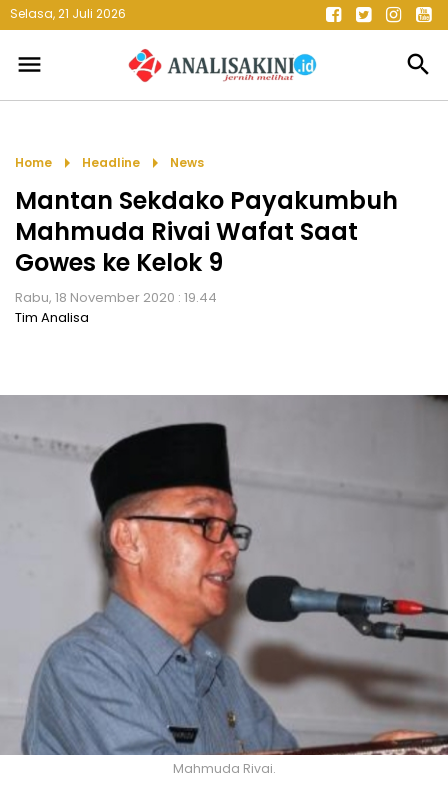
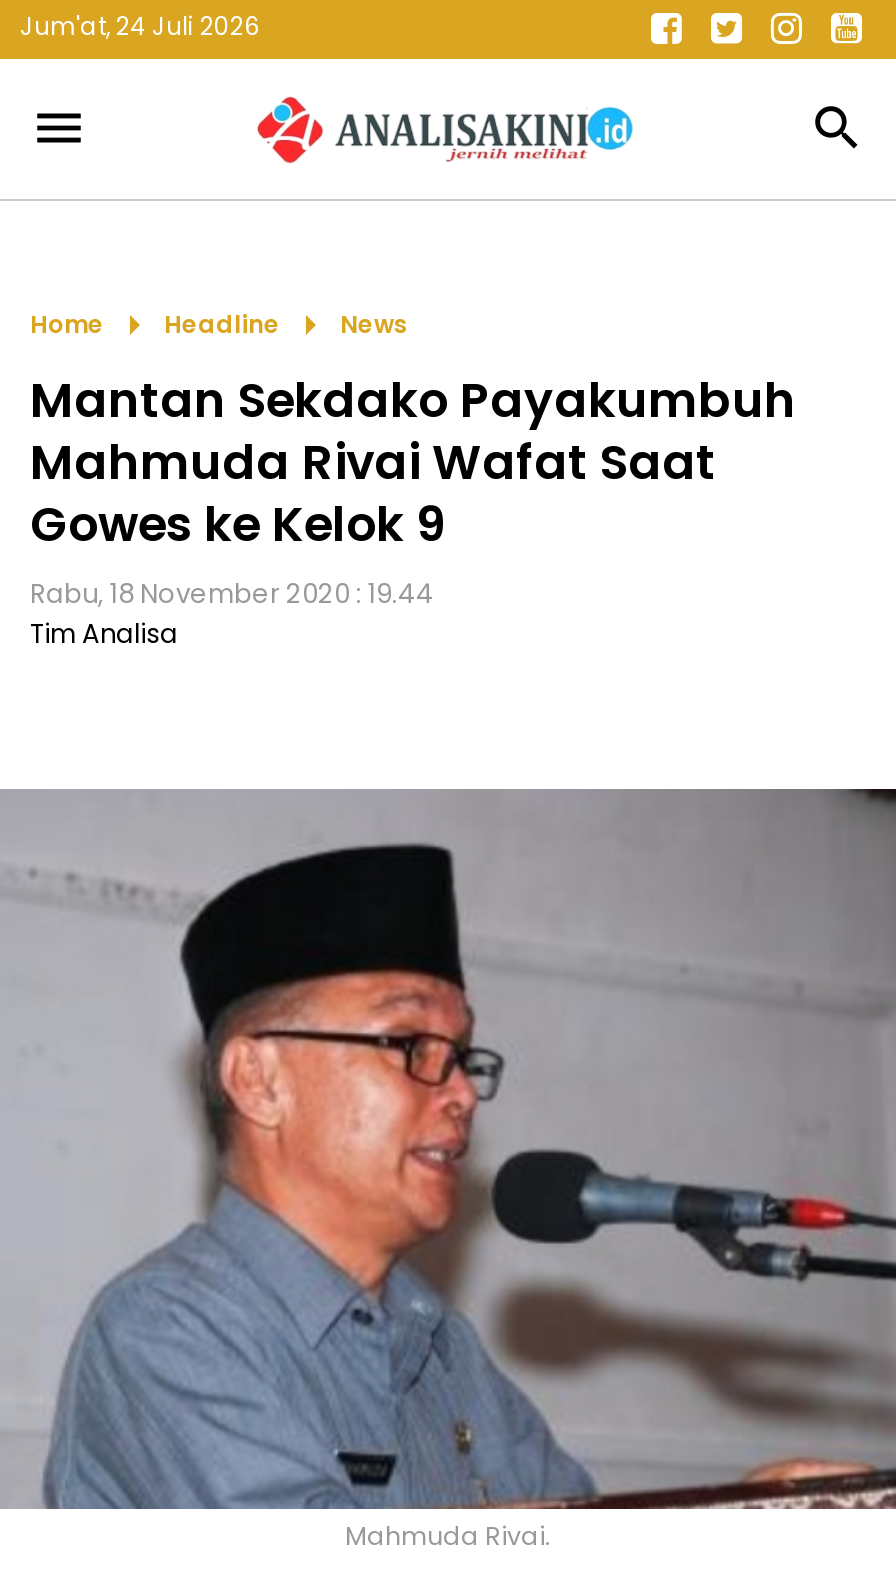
- Selasa, 21 Juli 2026
+ Jum'at, 24 Juli 2026
